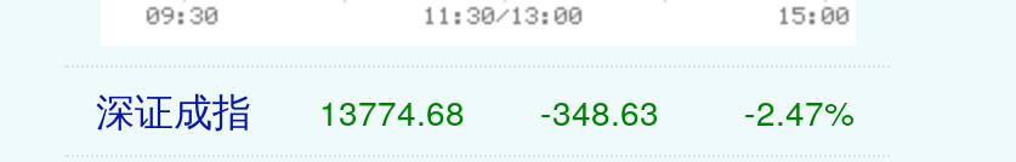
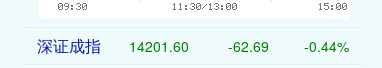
- 13774.68
+ 14201.60

- -348.63
+ -62.69

- -2.47%
+ -0.44%
